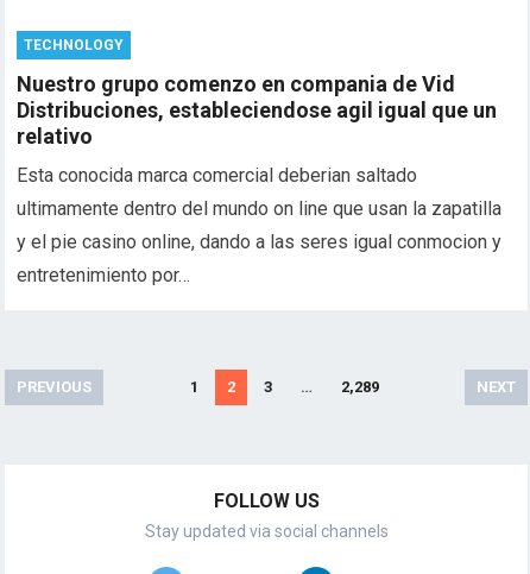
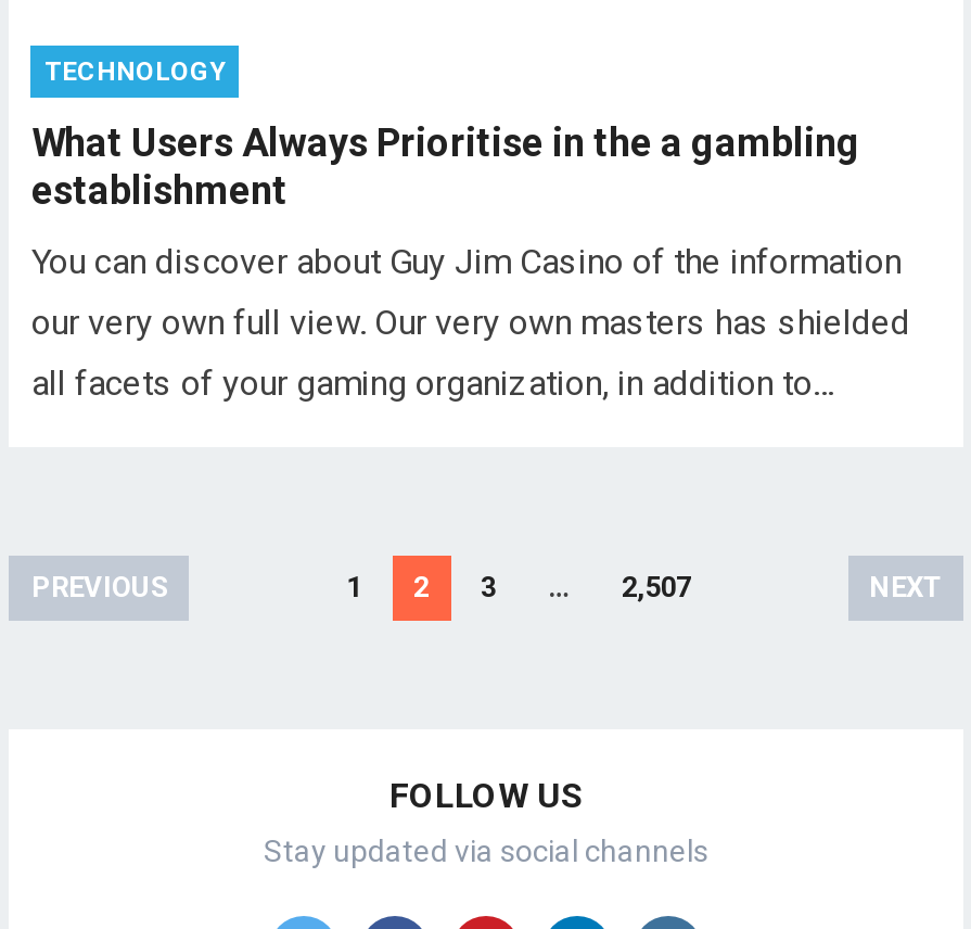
- Nuestro grupo comenzo en compania de Vid
- Distribuciones, estableciendose agil igual que un
- relativo
- Esta conocida marca comercial deberian saltado
- ultimamente dentro del mundo on line que usan la zapatilla
- y el pie casino online, dando a las seres igual conmocion y
- entretenimiento por…
+ What Users Always Prioritise in the a gambling
+ establishment
+ You can discover about Guy Jim Casino of the information
+ our very own full view. Our very own masters has shielded
+ all facets of your gaming organization, in addition to…

- 2,289
+ 2,507
